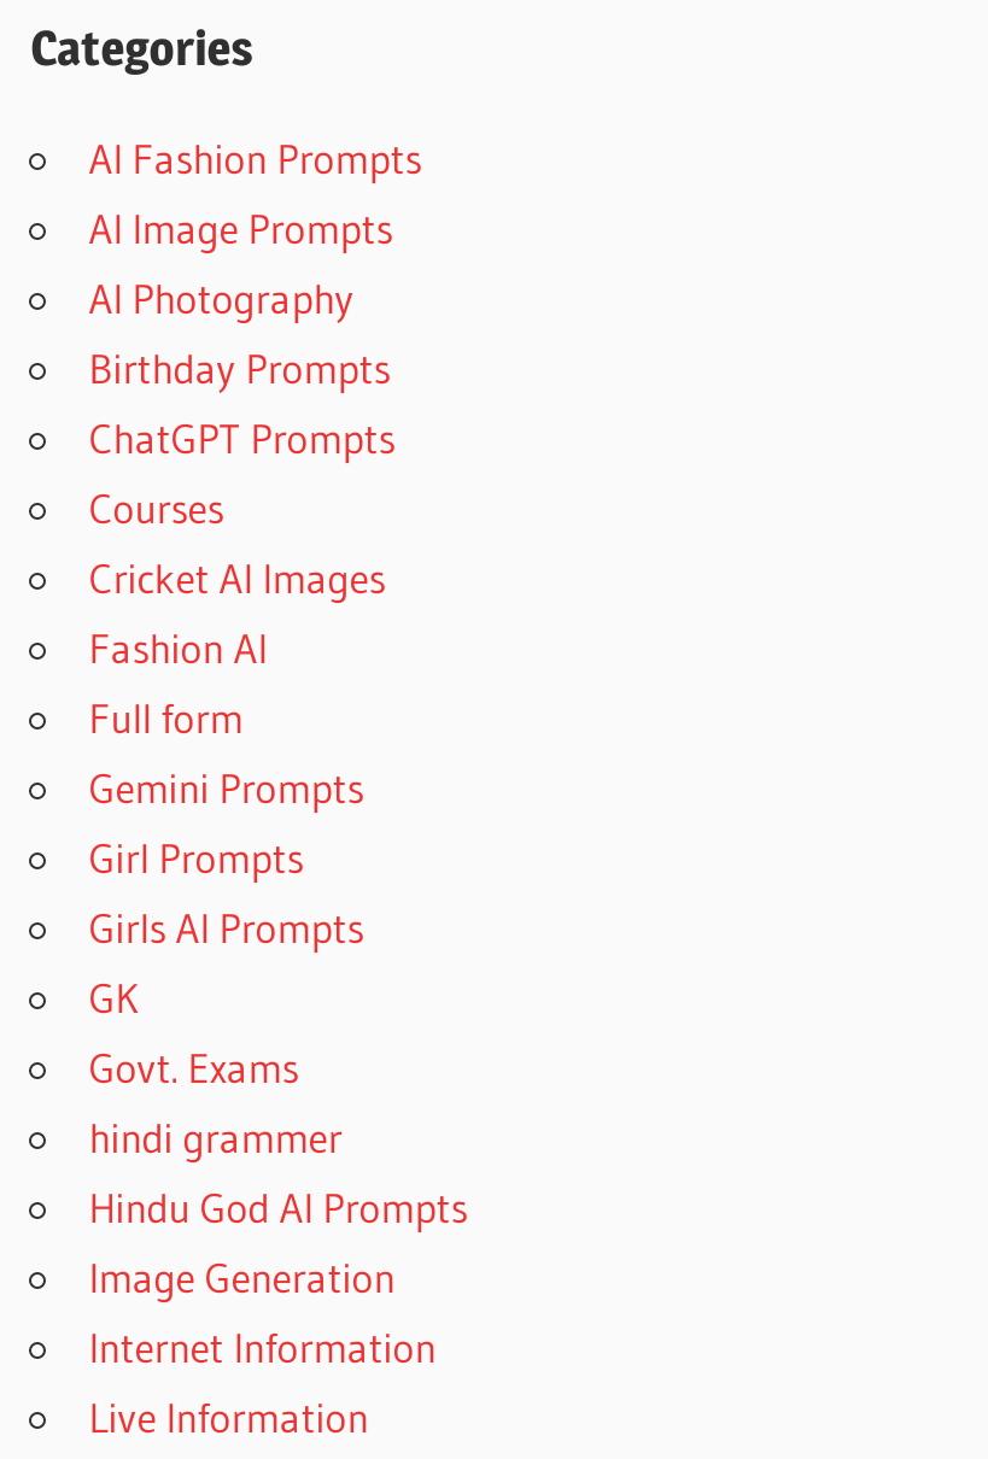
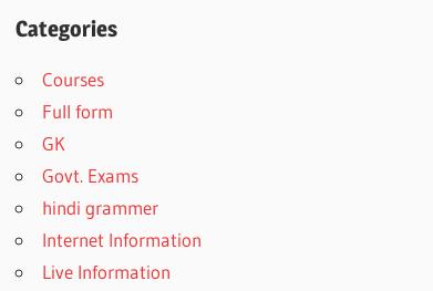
- AI Fashion Prompts
- AI Image Prompts
- AI Photography
- Birthday Prompts
- ChatGPT Prompts

- Cricket AI Images
- Fashion AI

- Gemini Prompts
- Girl Prompts
- Girls AI Prompts

- Hindu God AI Prompts
- Image Generation
